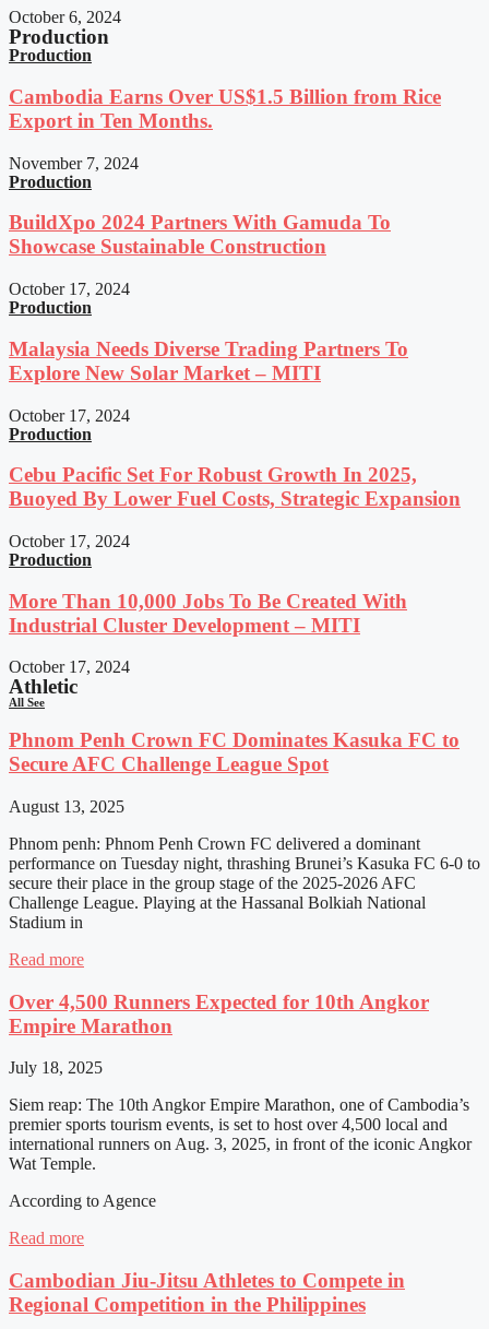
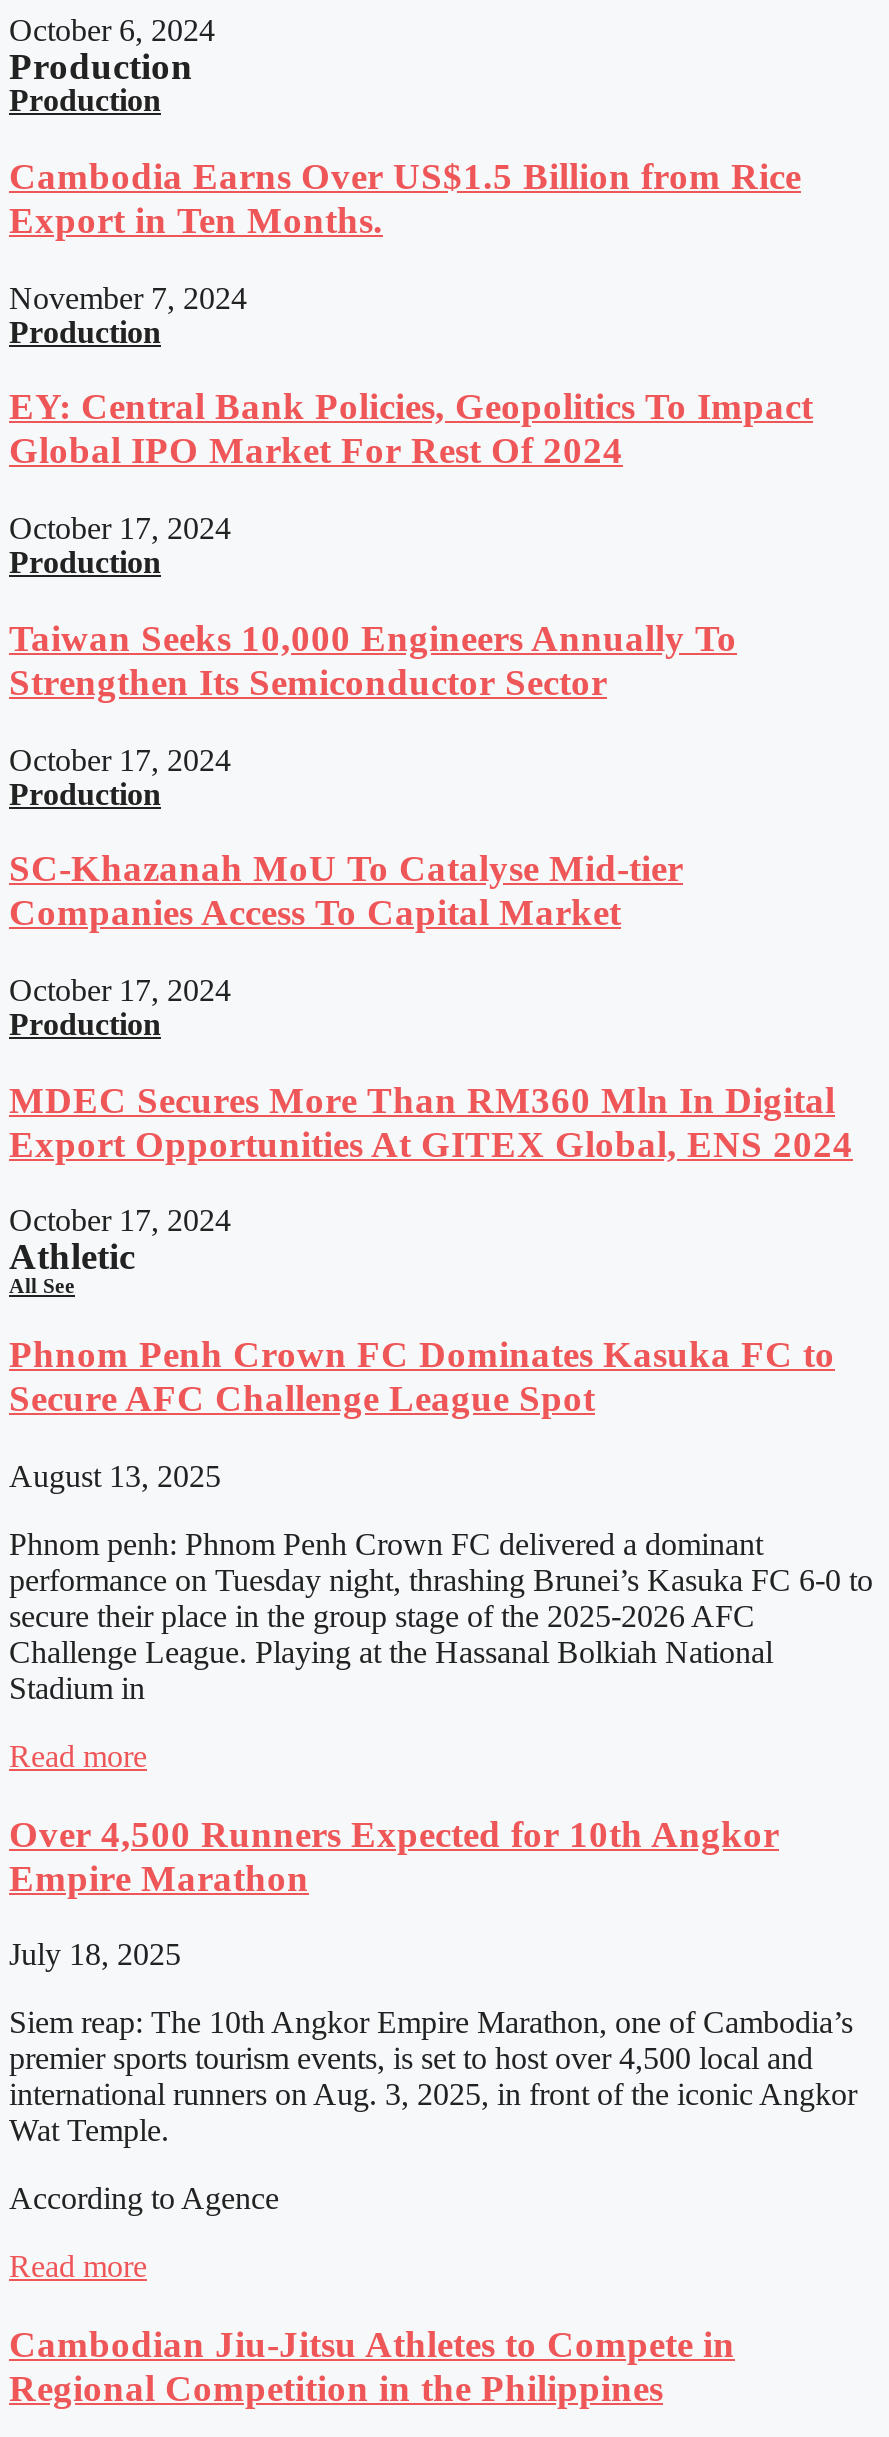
- BuildXpo 2024 Partners With Gamuda To
- Showcase Sustainable Construction
+ EY: Central Bank Policies, Geopolitics To Impact
+ Global IPO Market For Rest Of 2024

- Malaysia Needs Diverse Trading Partners To
- Explore New Solar Market – MITI
+ Taiwan Seeks 10,000 Engineers Annually To
+ Strengthen Its Semiconductor Sector

- Cebu Pacific Set For Robust Growth In 2025,
- Buoyed By Lower Fuel Costs, Strategic Expansion
+ SC-Khazanah MoU To Catalyse Mid-tier
+ Companies Access To Capital Market

- More Than 10,000 Jobs To Be Created With
- Industrial Cluster Development – MITI
+ MDEC Secures More Than RM360 Mln In Digital
+ Export Opportunities At GITEX Global, ENS 2024
